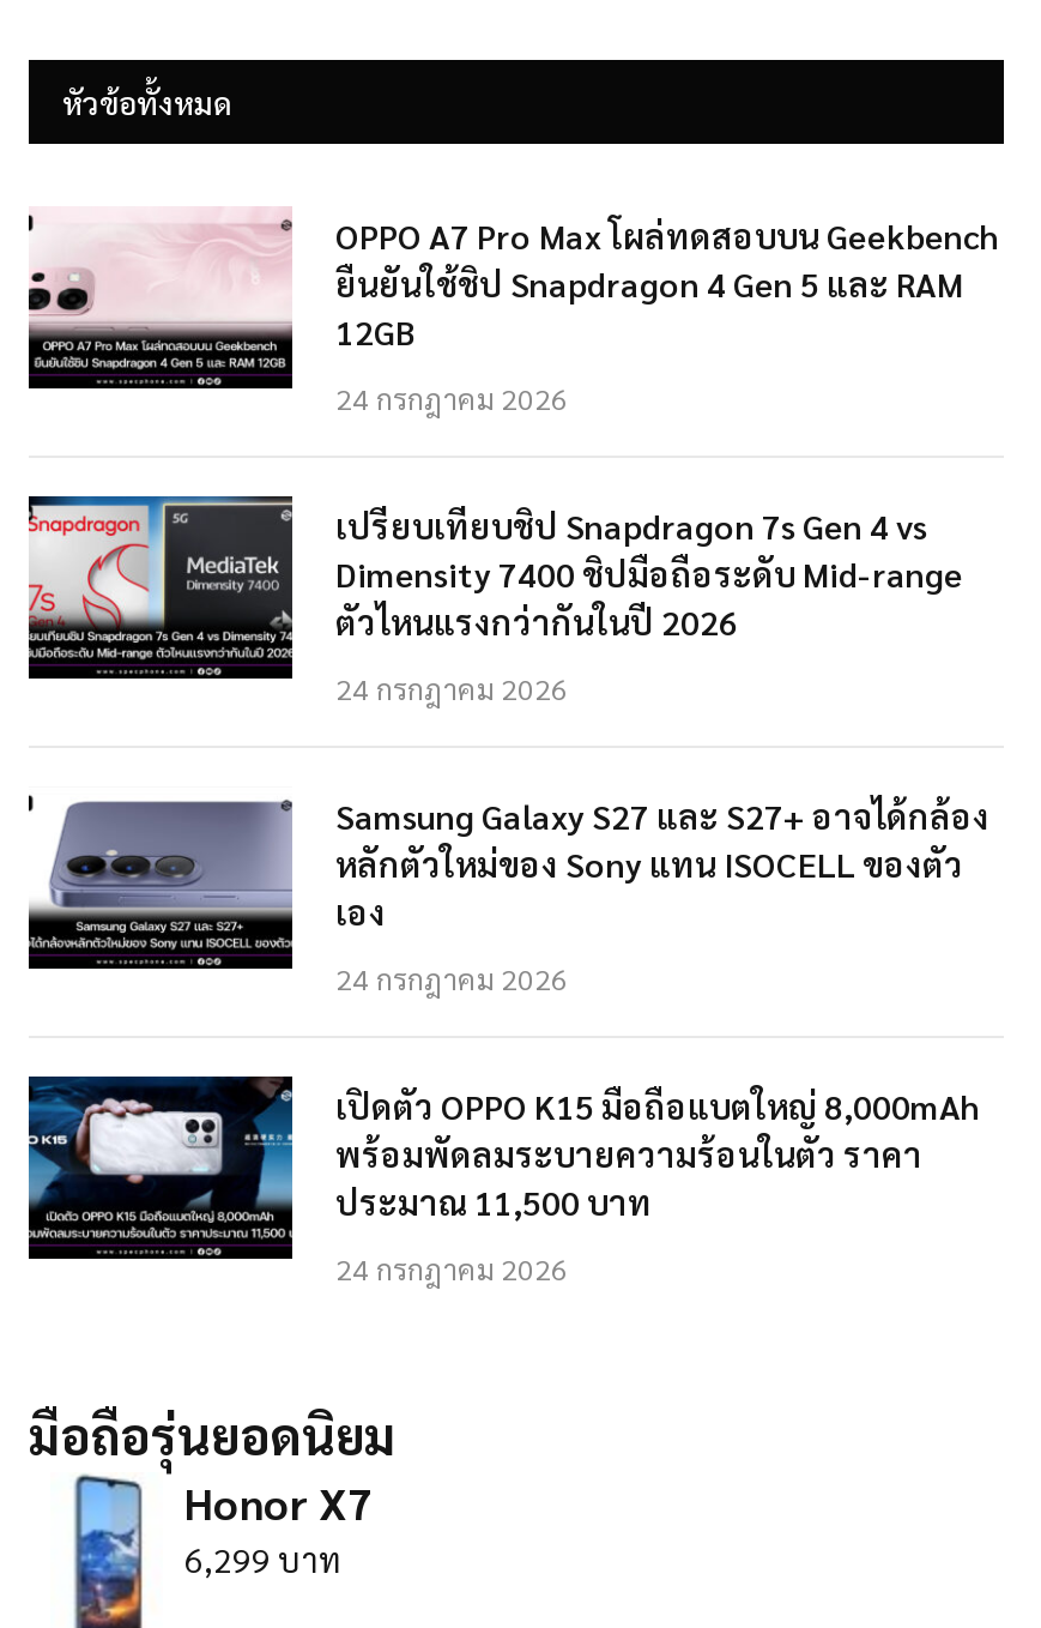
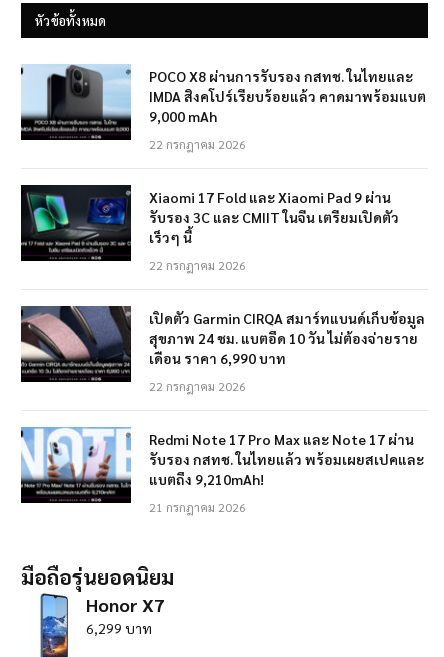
- [image]
- OPPO A7 Pro Max โผล่ทดสอบบน Geekbench
- ยืนยันใช้ชิป Snapdragon 4 Gen 5 และ RAM
- 12GB
+ [image]
+ POCO X8 ผ่านการรับรอง กสทช. ในไทยและ
+ IMDA สิงคโปร์เรียบร้อยแล้ว คาดมาพร้อมแบต
+ 9,000 mAh

- 24 กรกฎาคม 2026
+ 22 กรกฎาคม 2026

- [image]
- เปรียบเทียบชิป Snapdragon 7s Gen 4 vs
- Dimensity 7400 ชิปมือถือระดับ Mid-range
- ตัวไหนแรงกว่ากันในปี 2026
+ [image]
+ Xiaomi 17 Fold และ Xiaomi Pad 9 ผ่าน
+ รับรอง 3C และ CMIIT ในจีน เตรียมเปิดตัว
+ เร็วๆ นี้

- 24 กรกฎาคม 2026
+ 22 กรกฎาคม 2026

- [image]
- Samsung Galaxy S27 และ S27+ อาจได้กล้อง
- หลักตัวใหม่ของ Sony แทน ISOCELL ของตัว
- เอง
+ [image]
+ เปิดตัว Garmin CIRQA สมาร์ทแบนด์เก็บข้อมูล
+ สุขภาพ 24 ชม. แบตอึด 10 วัน ไม่ต้องจ่ายราย
+ เดือน ราคา 6,990 บาท

- 24 กรกฎาคม 2026
+ 22 กรกฎาคม 2026

- [image]
- เปิดตัว OPPO K15 มือถือแบตใหญ่ 8,000mAh
- พร้อมพัดลมระบายความร้อนในตัว ราคา
- ประมาณ 11,500 บาท
+ [image]
+ Redmi Note 17 Pro Max และ Note 17 ผ่าน
+ รับรอง กสทช. ในไทยแล้ว พร้อมเผยสเปคและ
+ แบตถึง 9,210mAh!

- 24 กรกฎาคม 2026
+ 21 กรกฎาคม 2026
